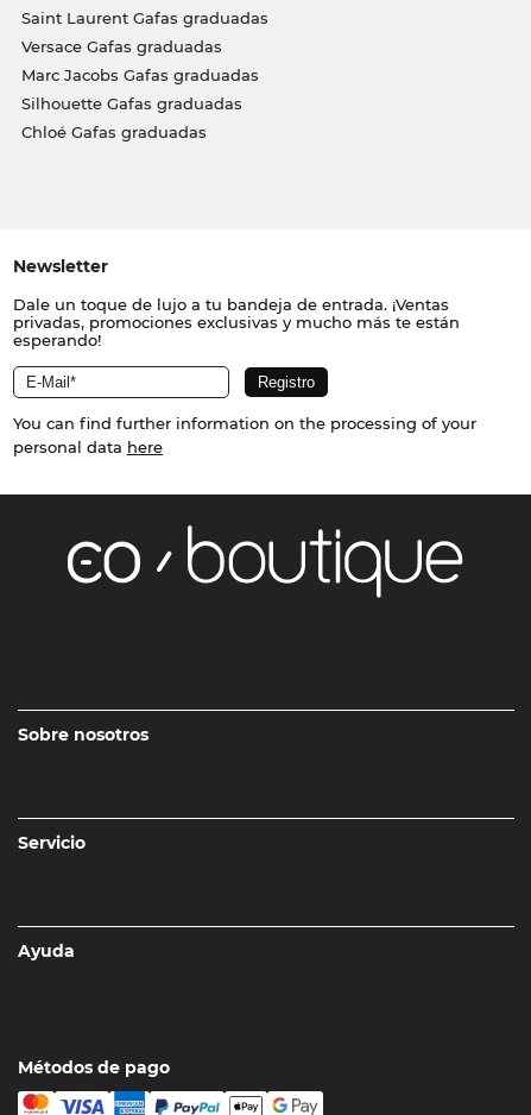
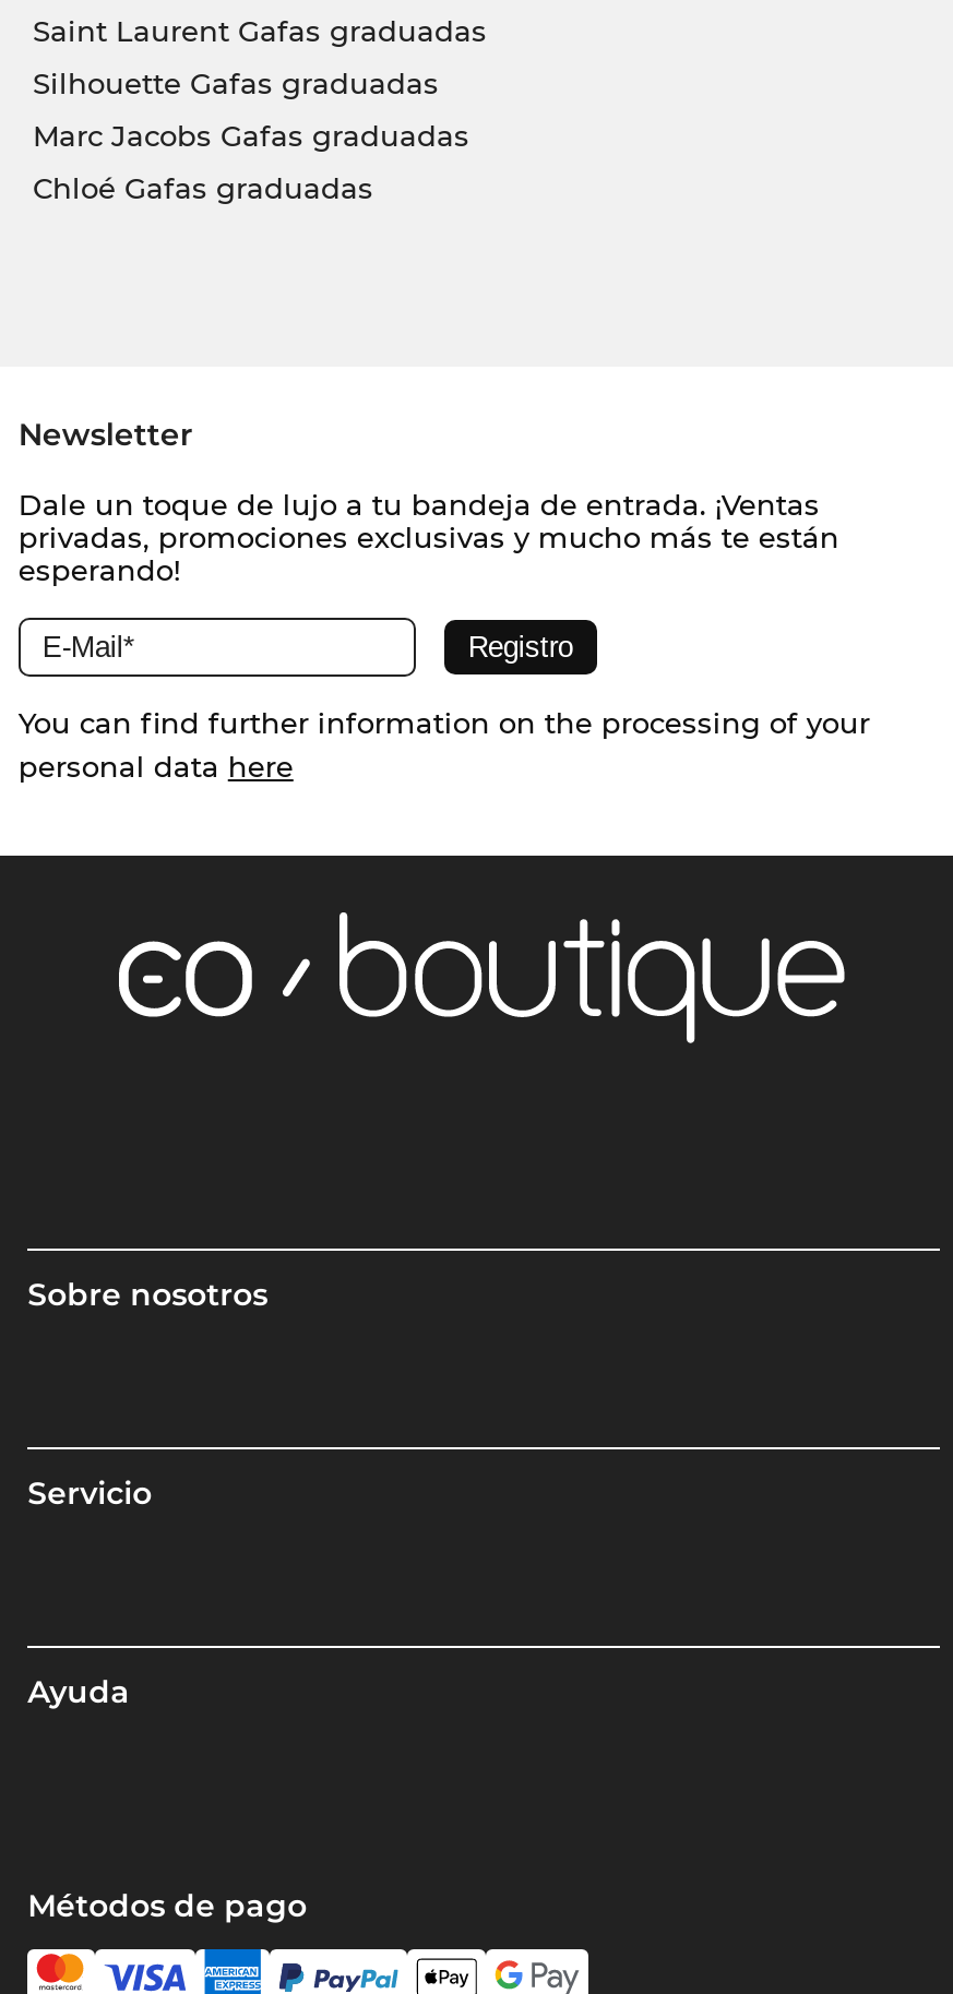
- Versace Gafas graduadas

moved up: Silhouette Gafas graduadas
